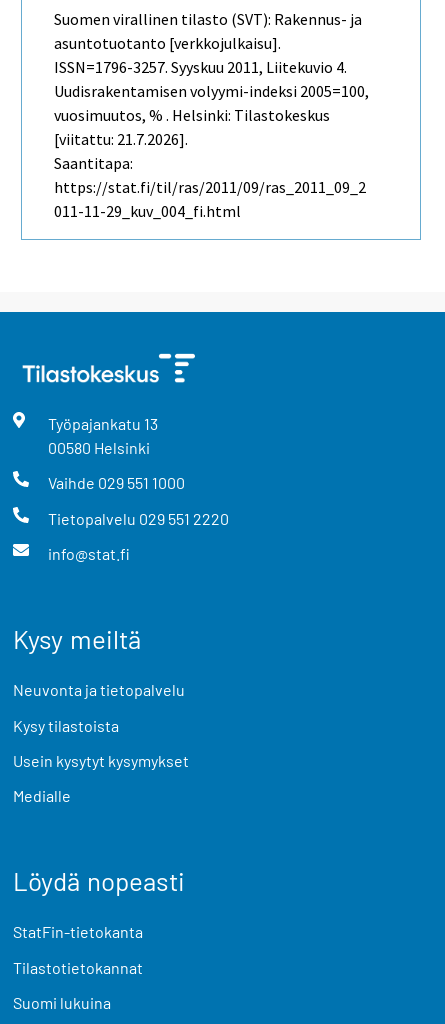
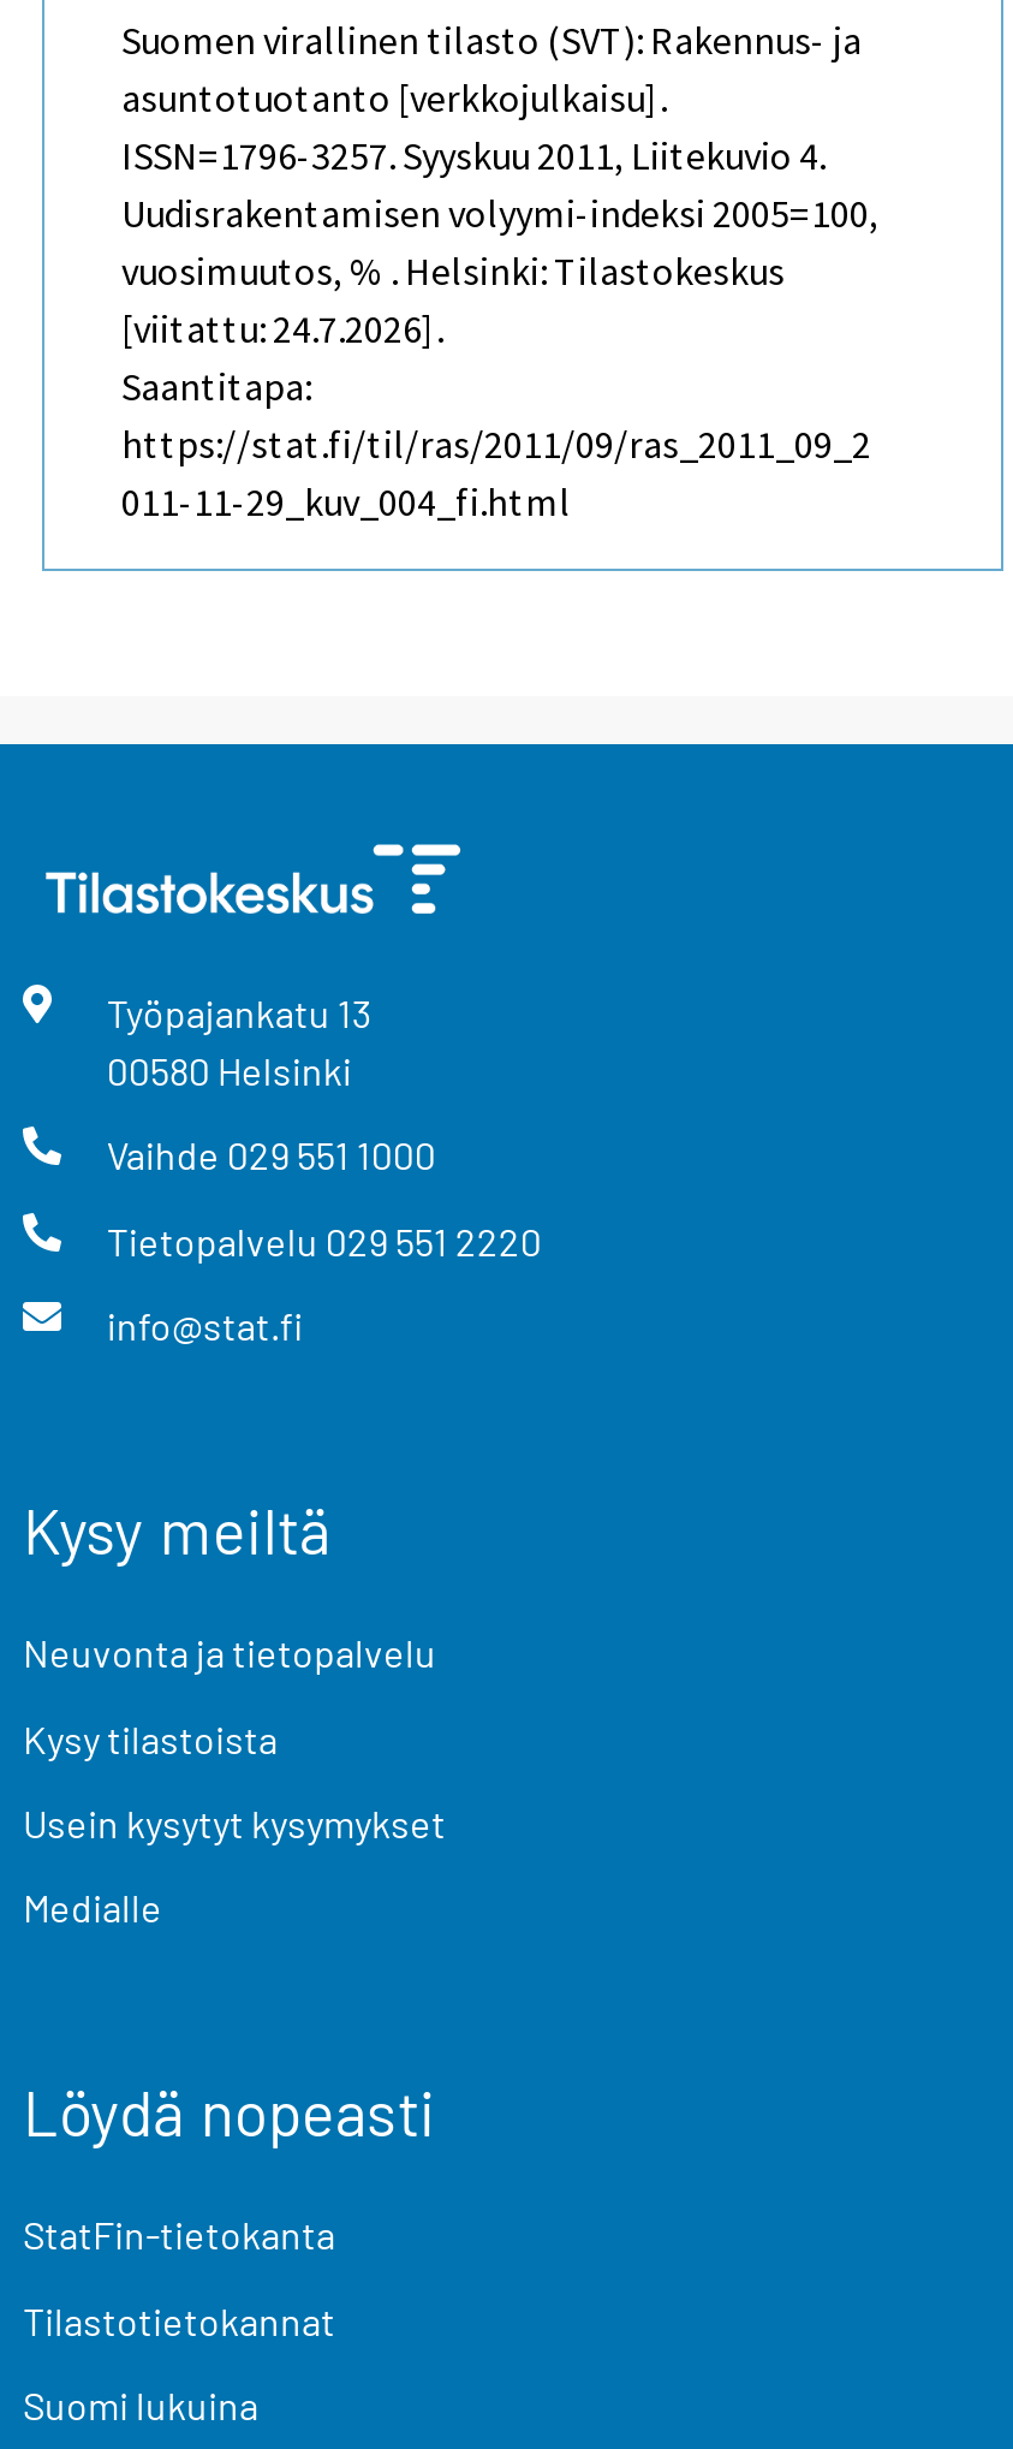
- [viitattu: 21.7.2026].
+ [viitattu: 24.7.2026].
